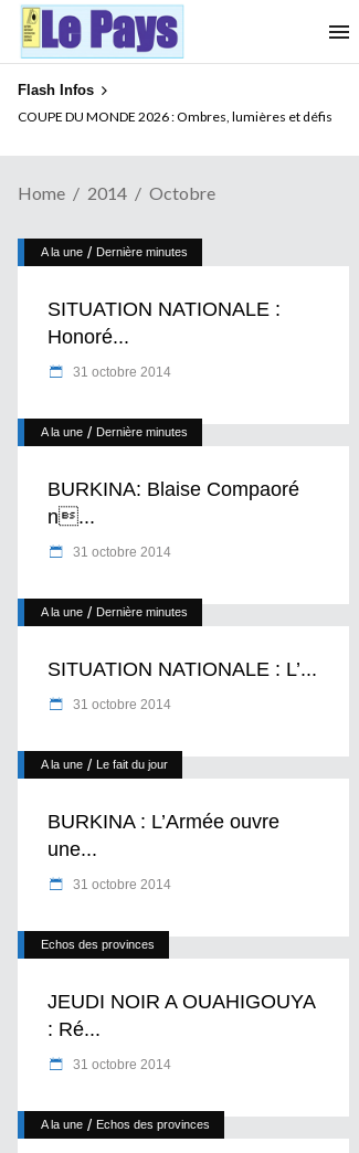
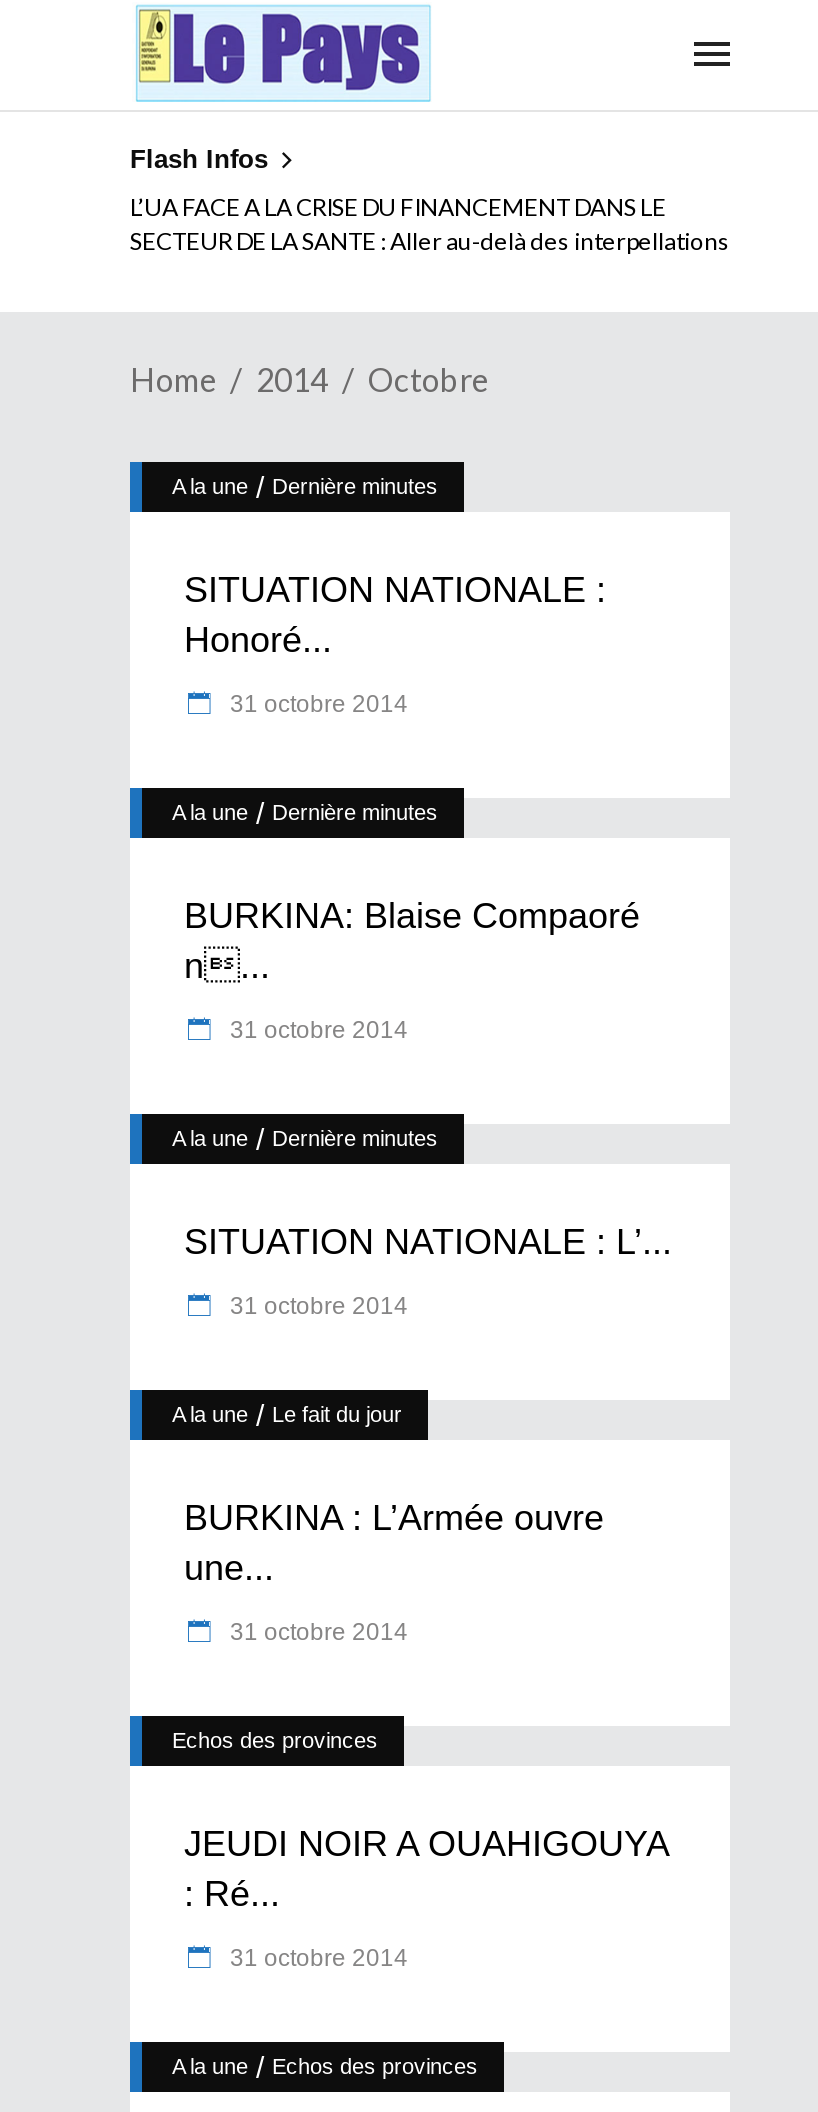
- COUPE DU MONDE 2026 : Ombres, lumières et défis
+ L’UA FACE A LA CRISE DU FINANCEMENT DANS LE
+ SECTEUR DE LA SANTE : Aller au-delà des interpellations
